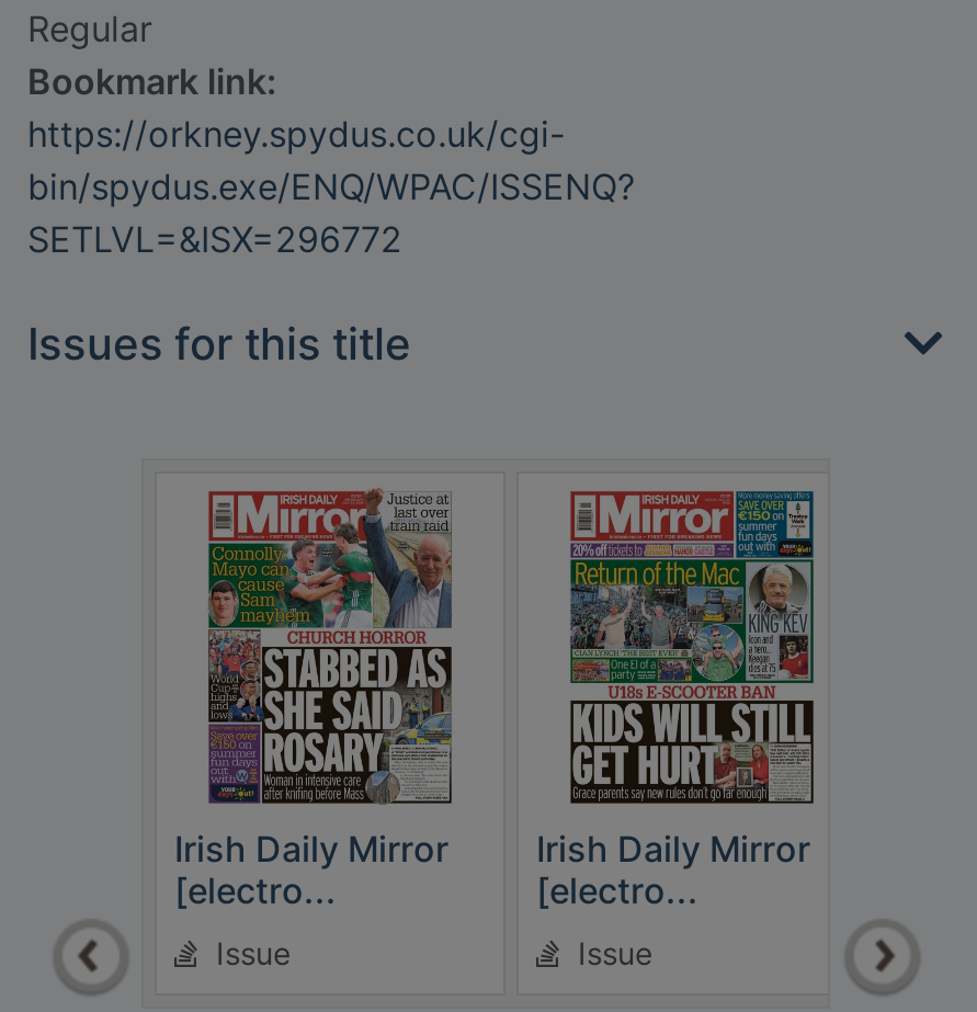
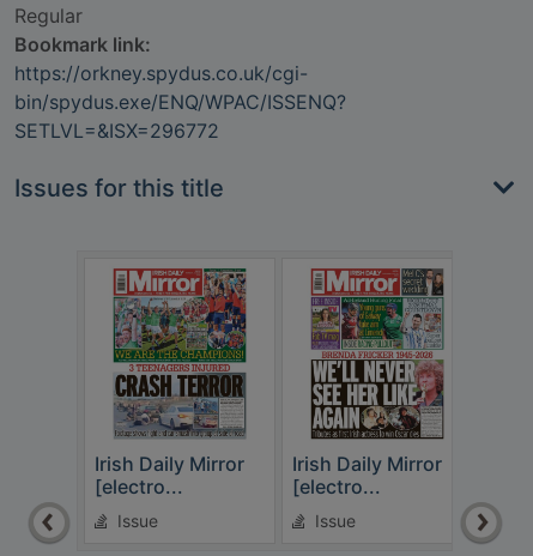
- [image]
+ [image]

- [image]
+ [image]
